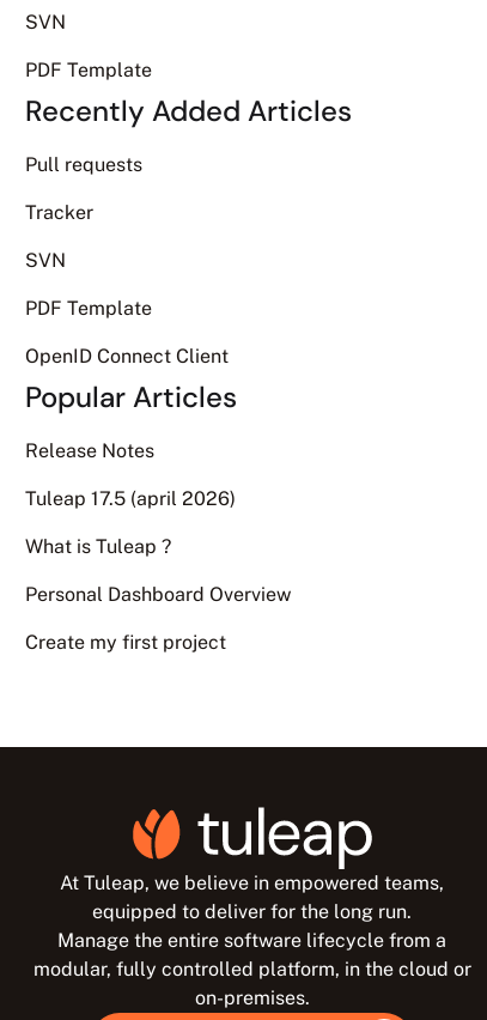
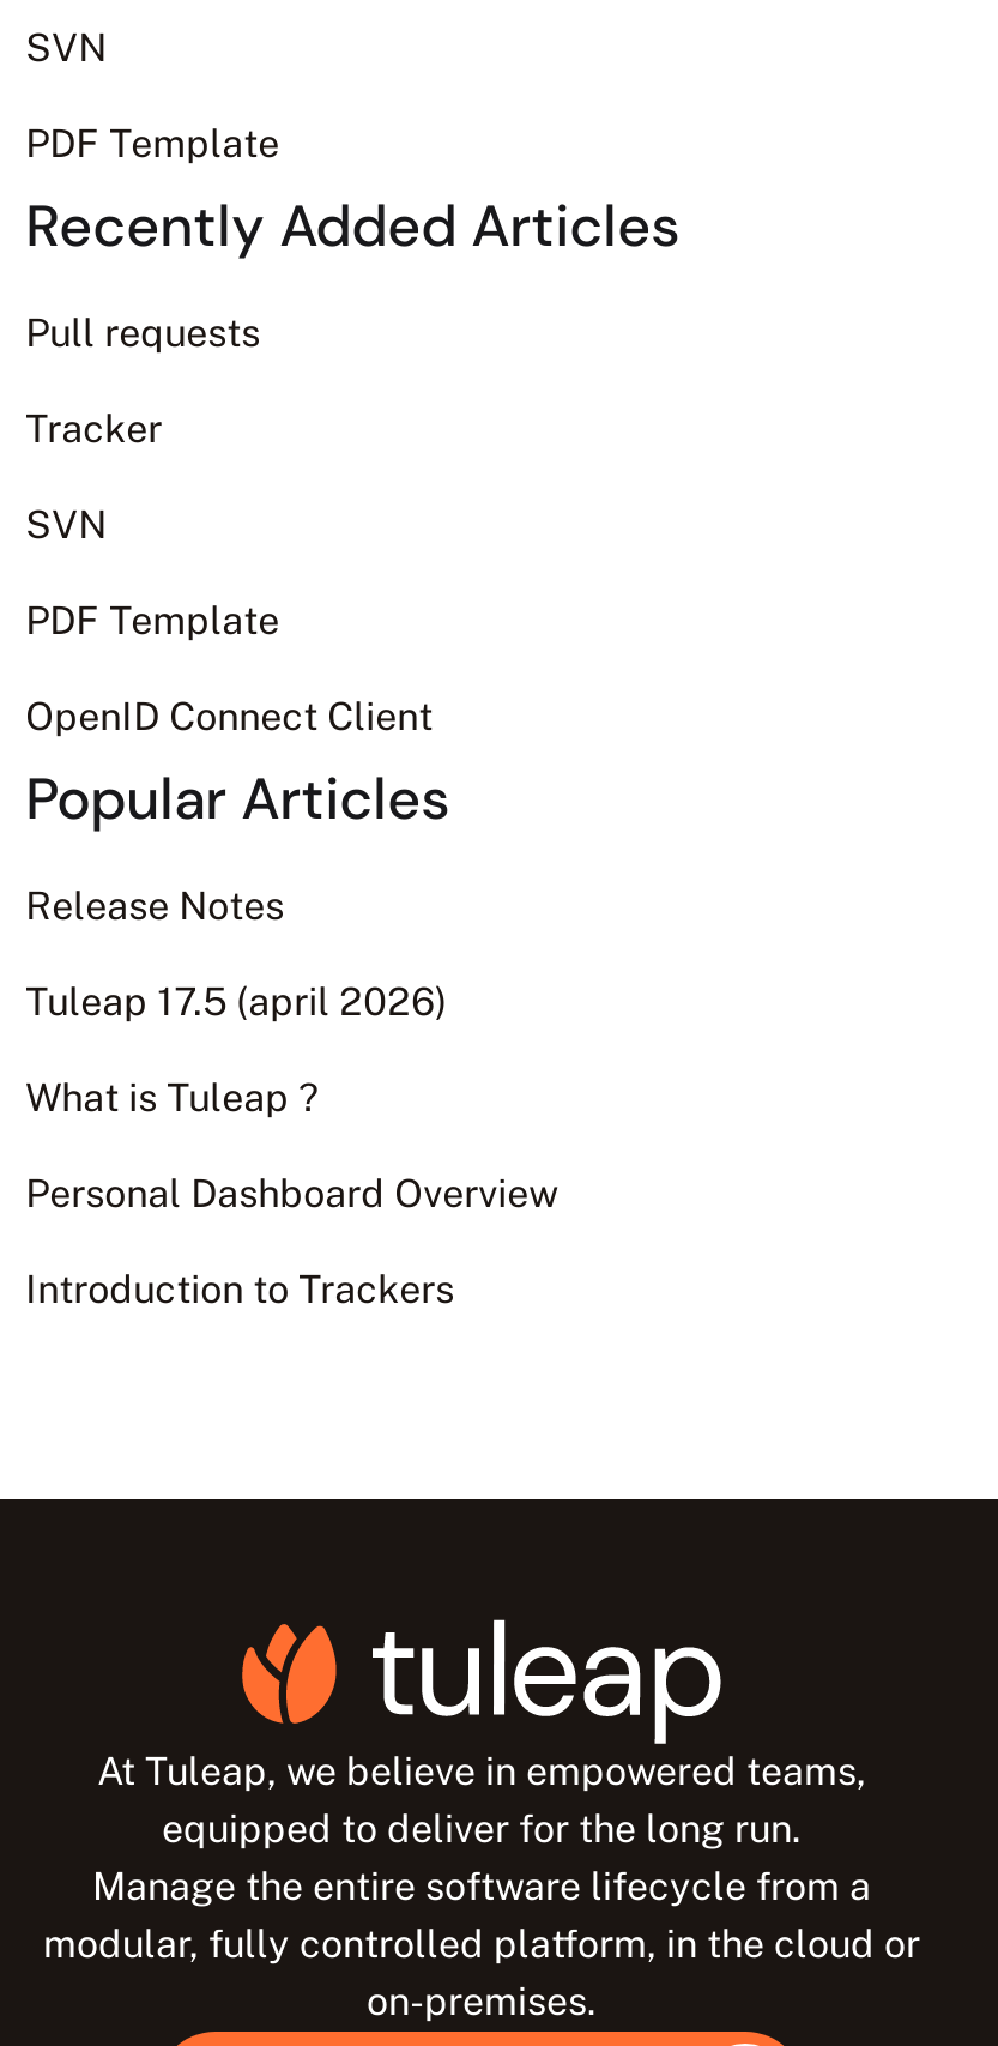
- Create my first project
+ Introduction to Trackers
